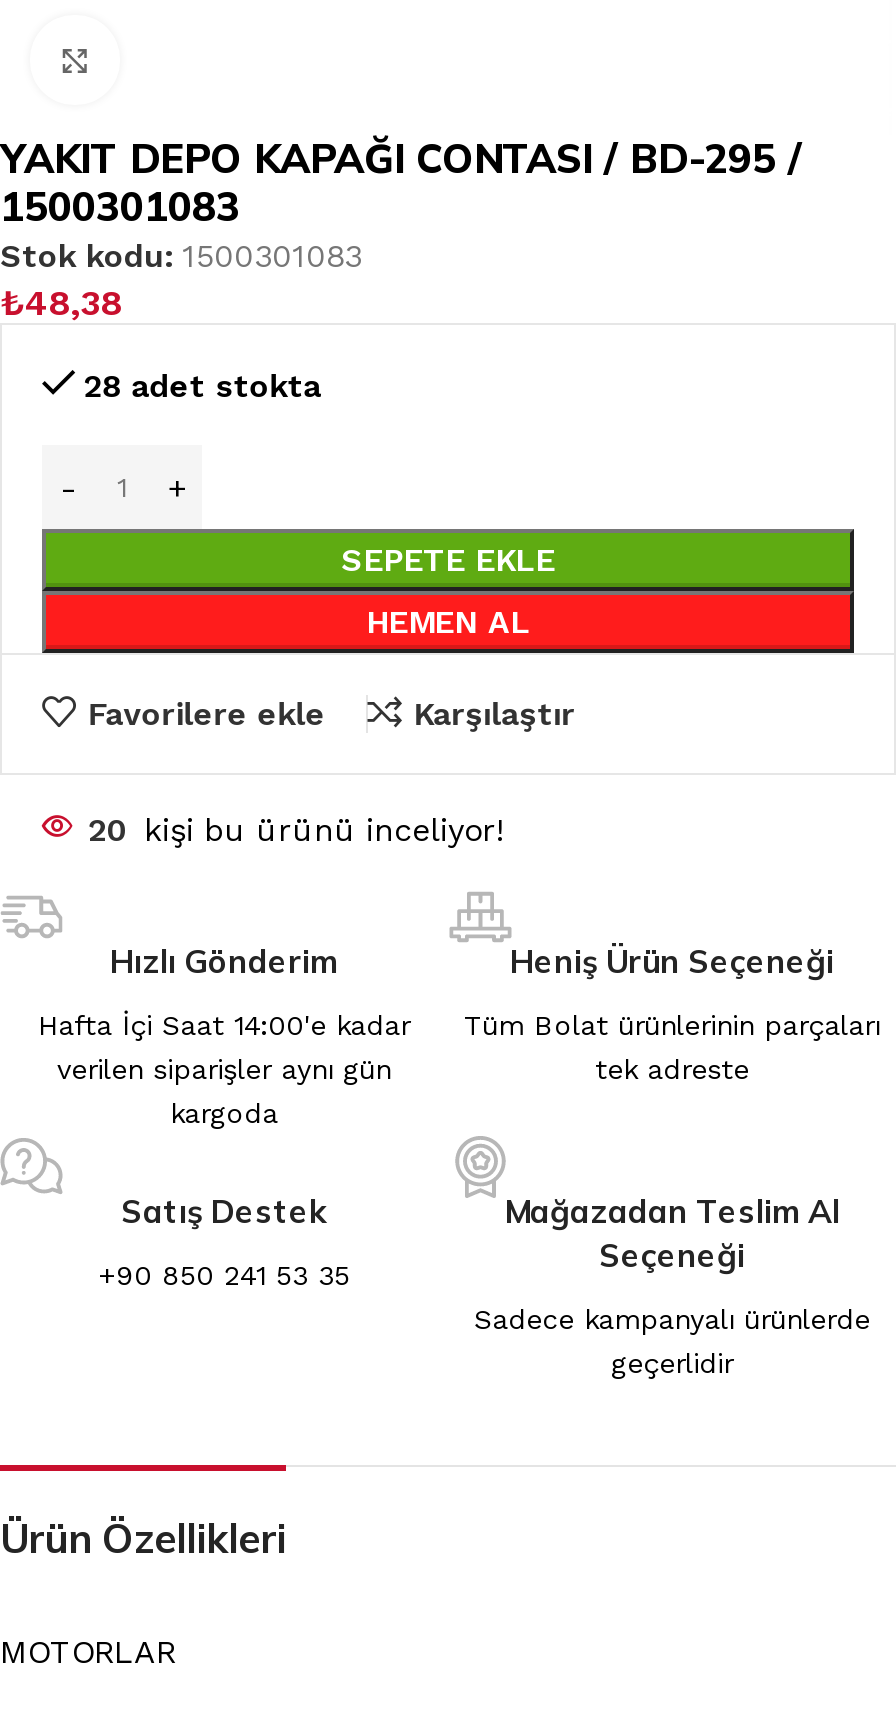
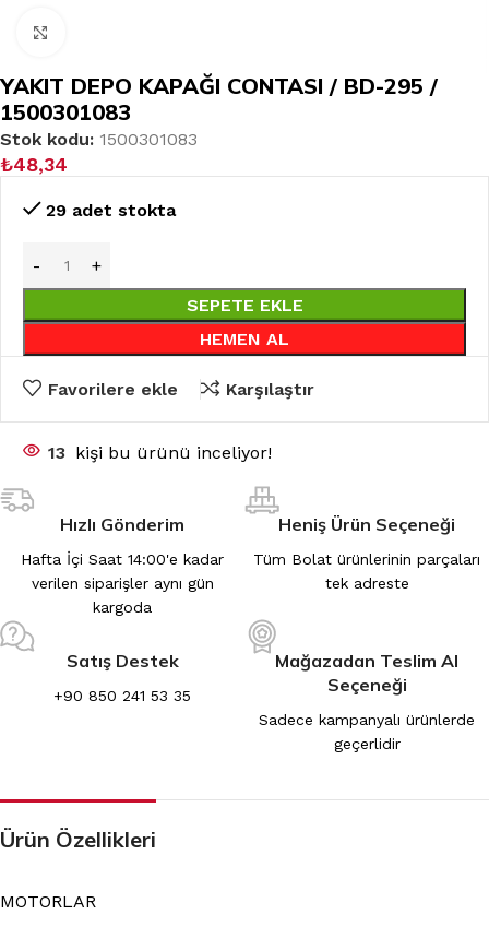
- ₺48,38
+ ₺48,34

- 28 adet stokta
+ 29 adet stokta

- 20 kişi bu ürünü inceliyor!
+ 13 kişi bu ürünü inceliyor!
